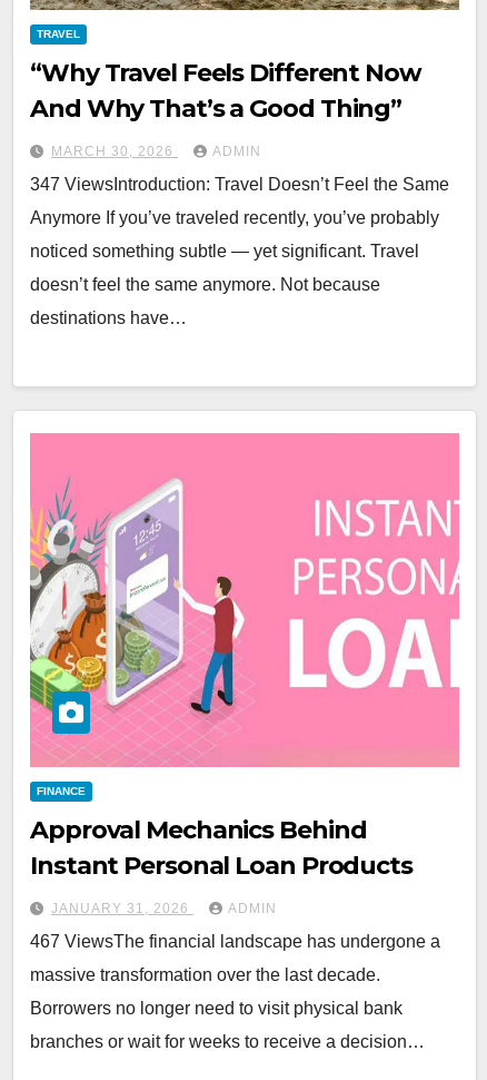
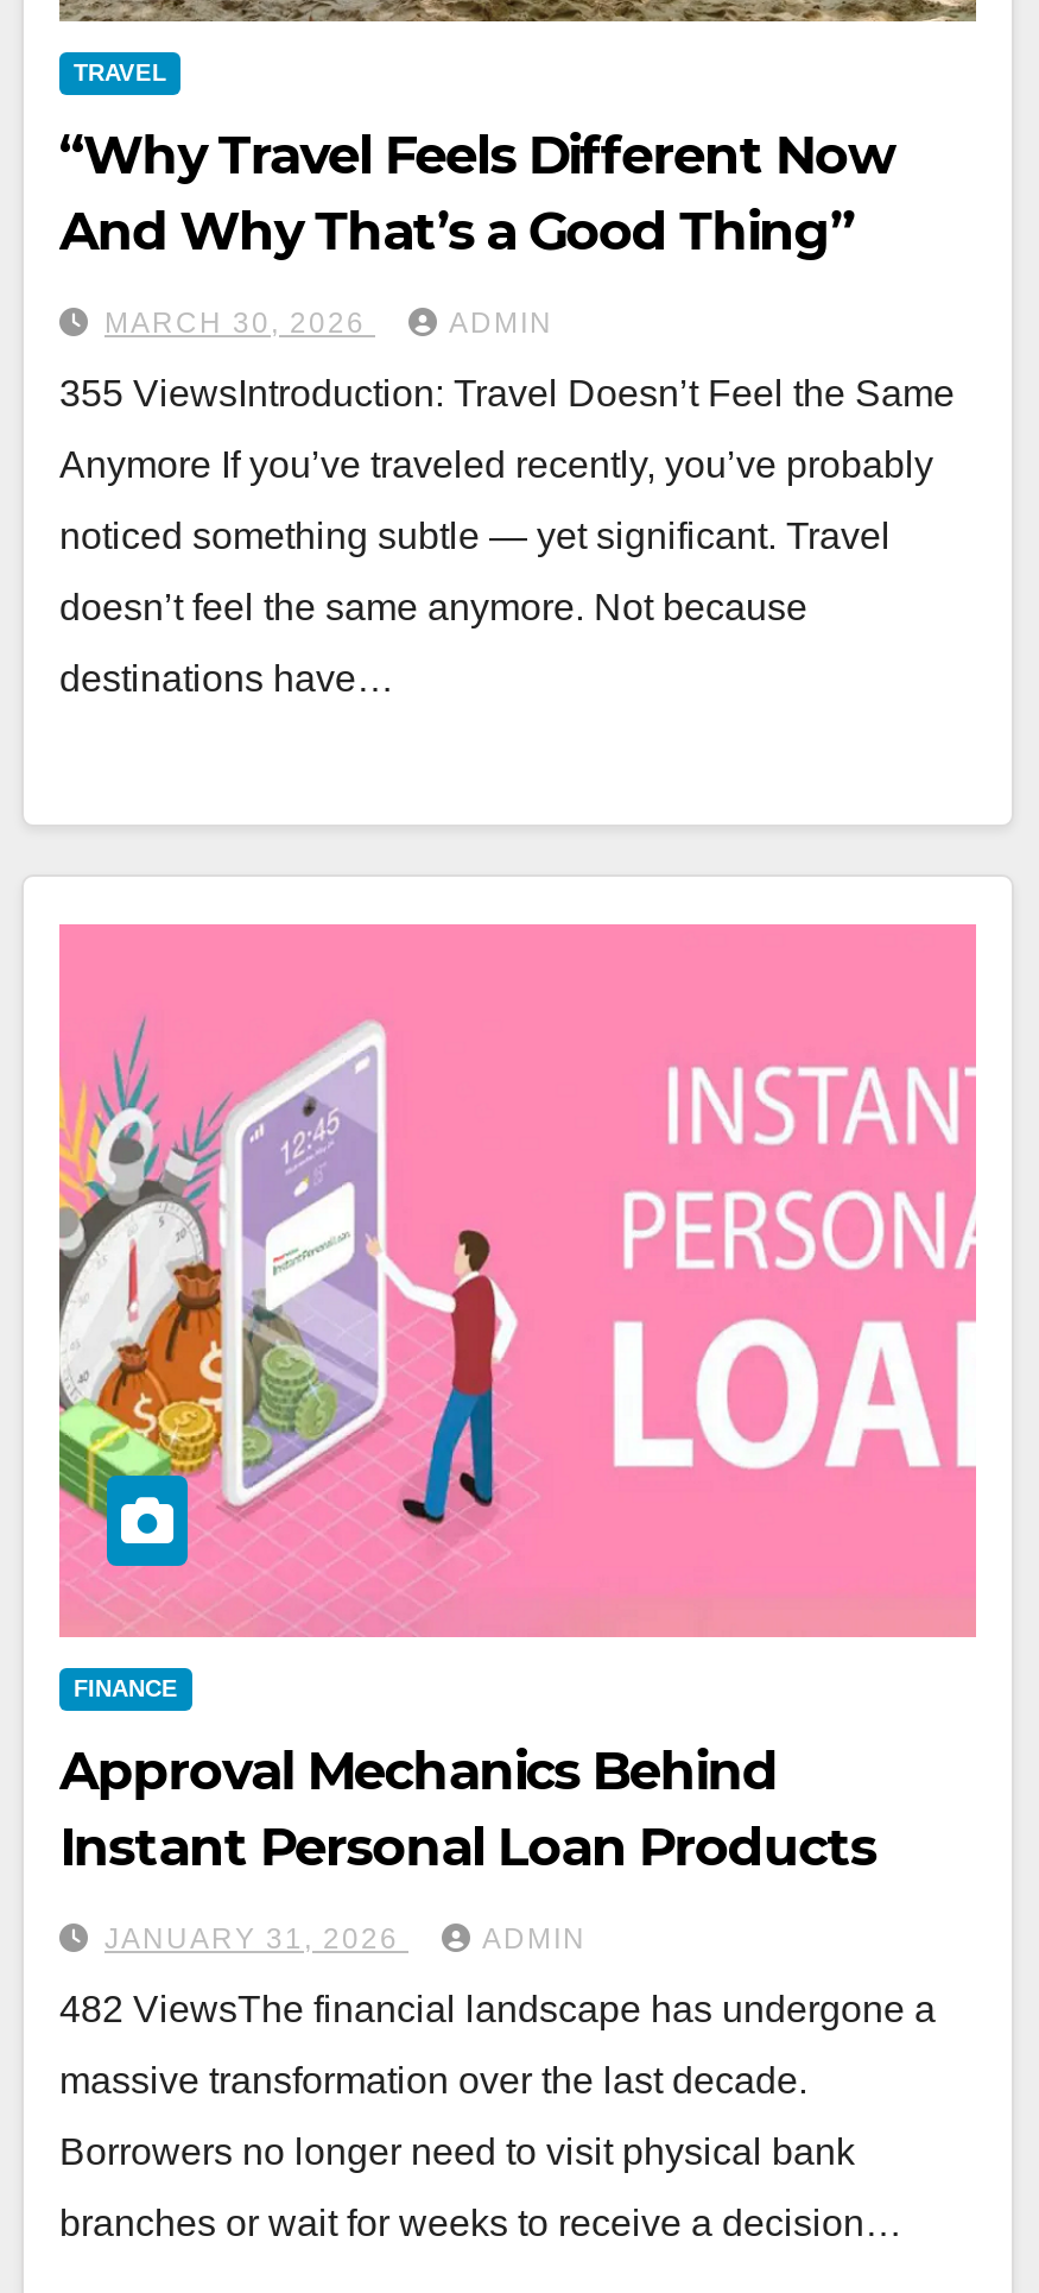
- 347 ViewsIntroduction: Travel Doesn’t Feel the Same
+ 355 ViewsIntroduction: Travel Doesn’t Feel the Same

- 467 ViewsThe financial landscape has undergone a
+ 482 ViewsThe financial landscape has undergone a
